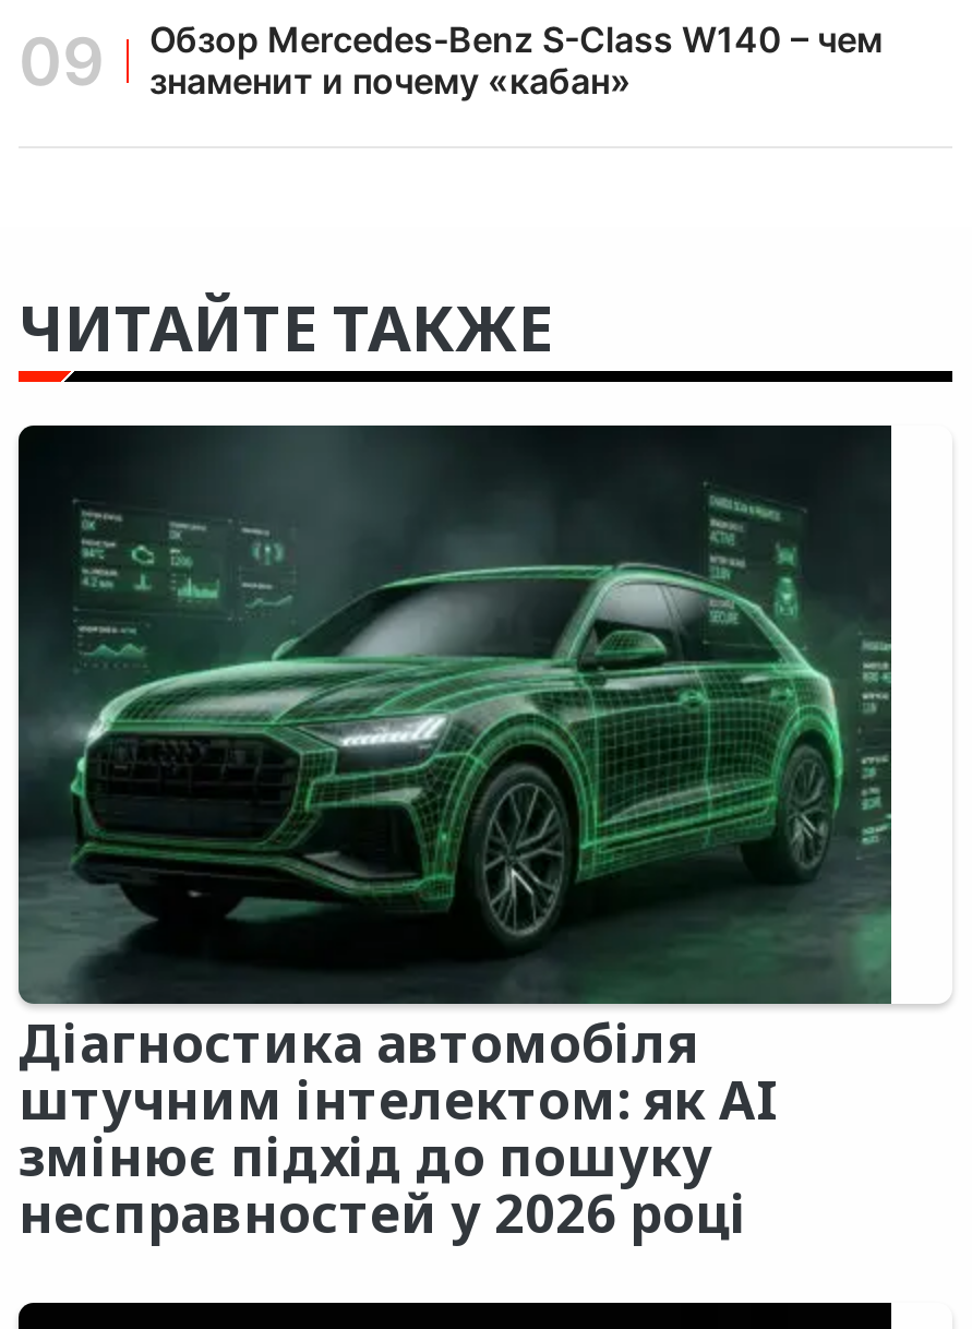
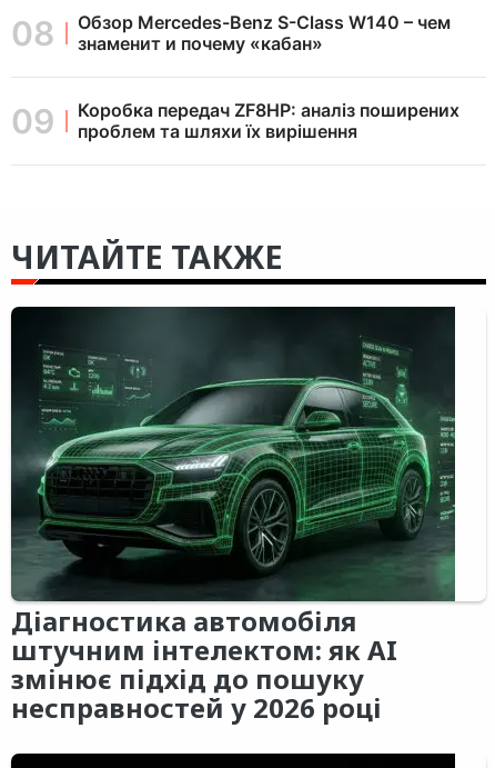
+ Коробка передач ZF8HP: аналіз поширених
+ проблем та шляхи їх вирішення
